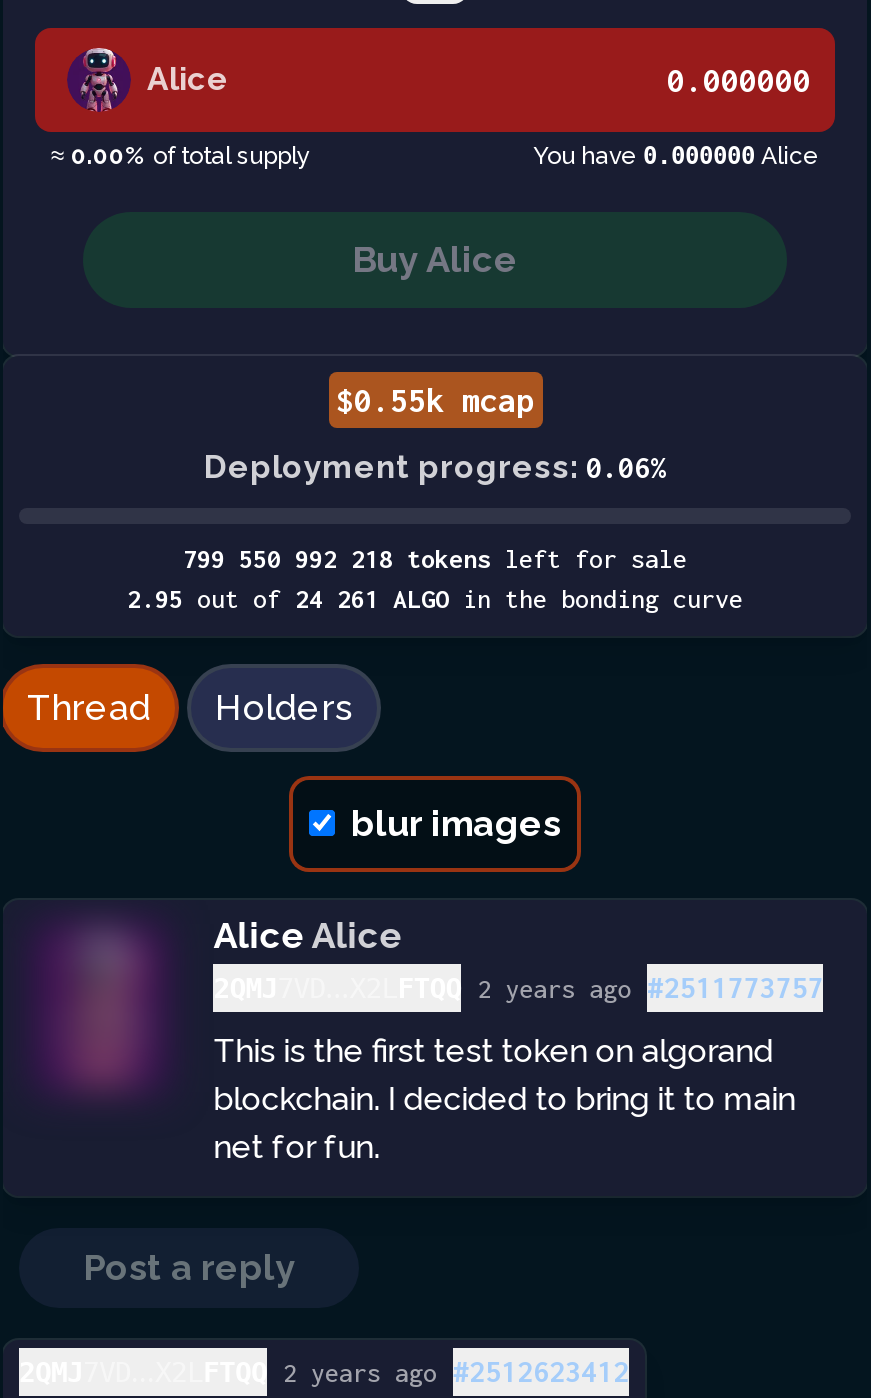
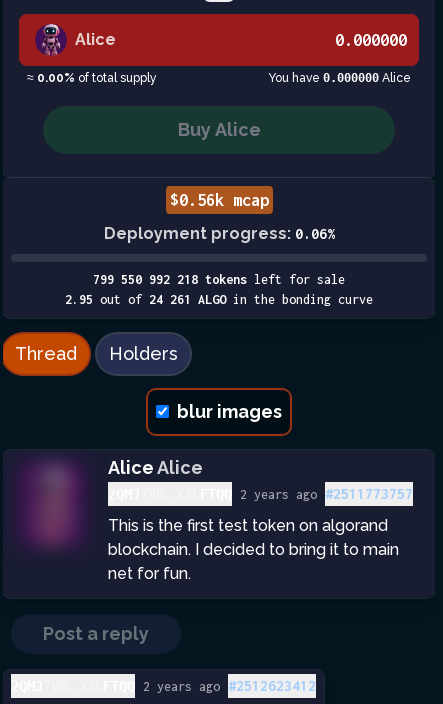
- $0.55k mcap
+ $0.56k mcap
